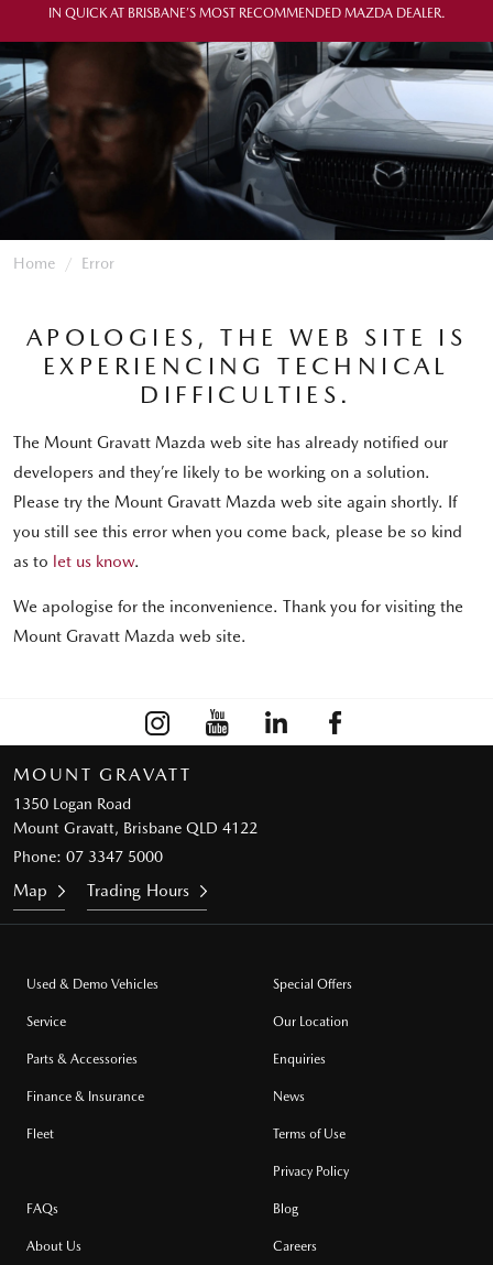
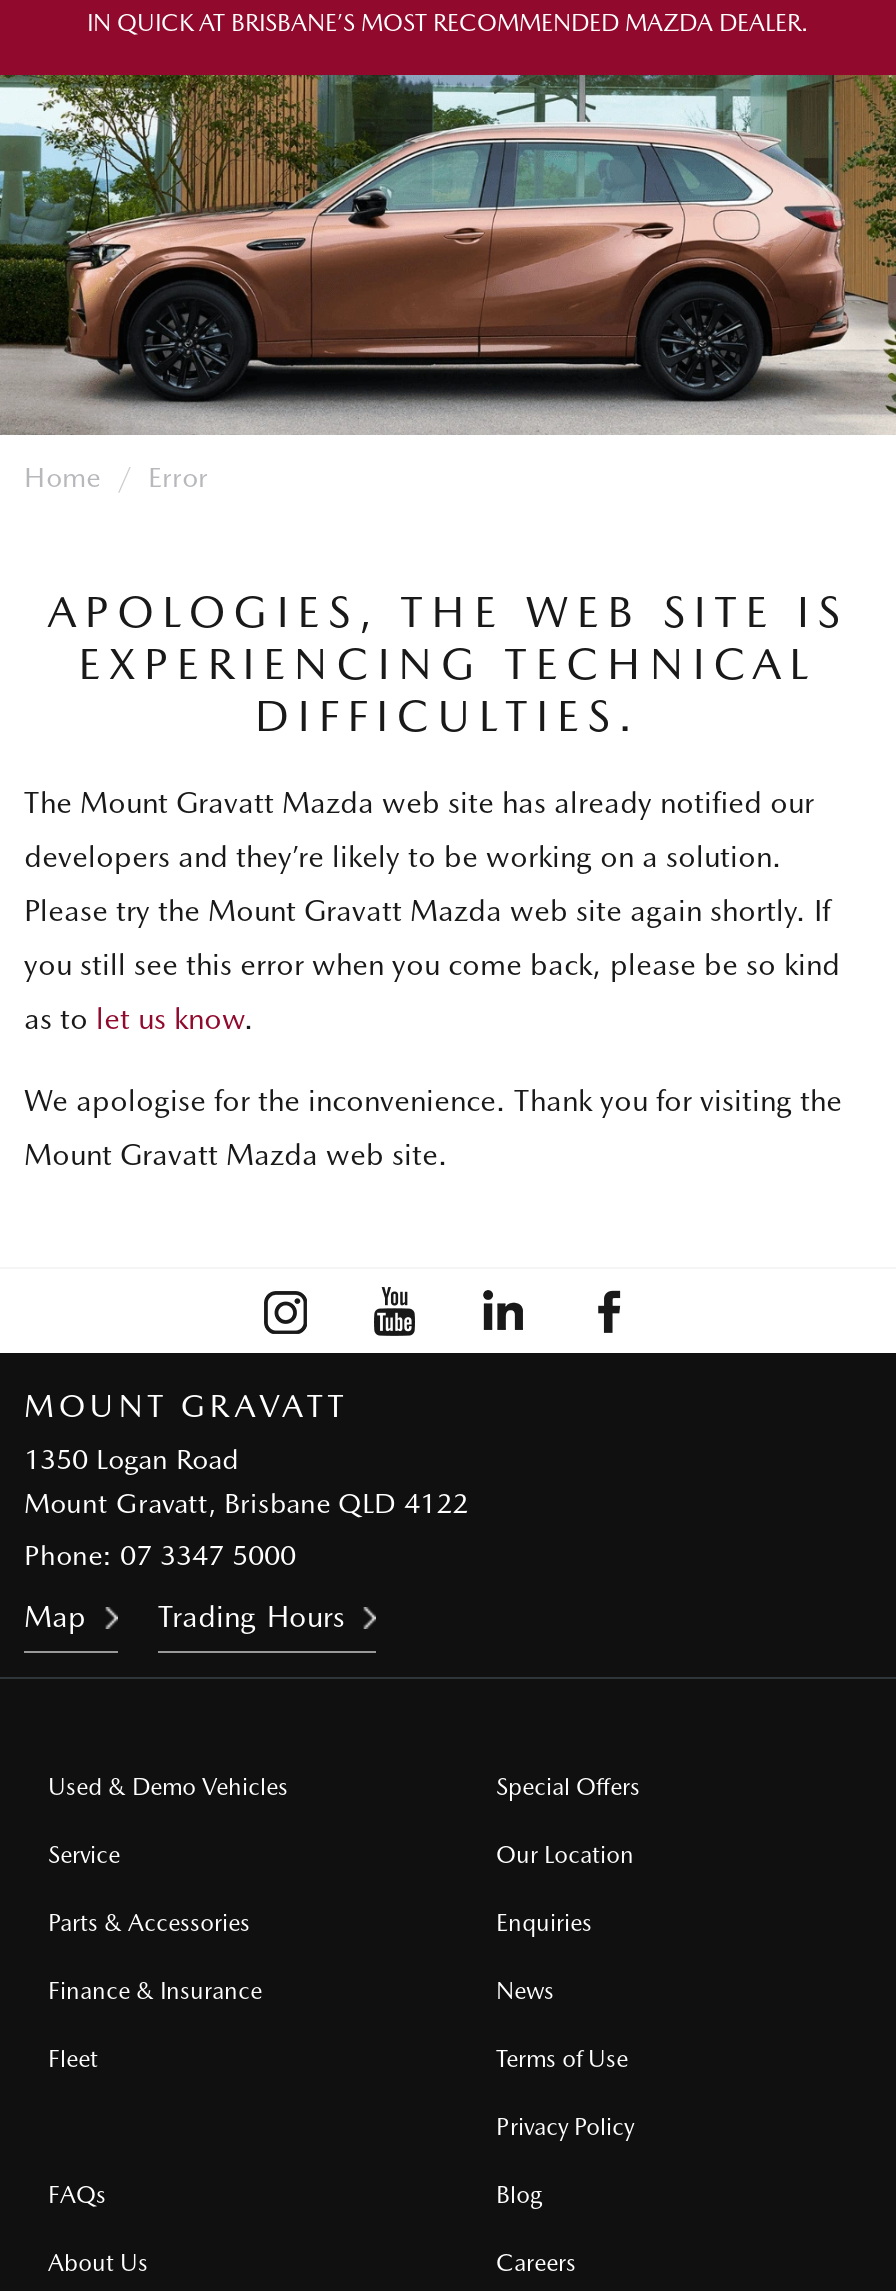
- [image]
+ [image]
